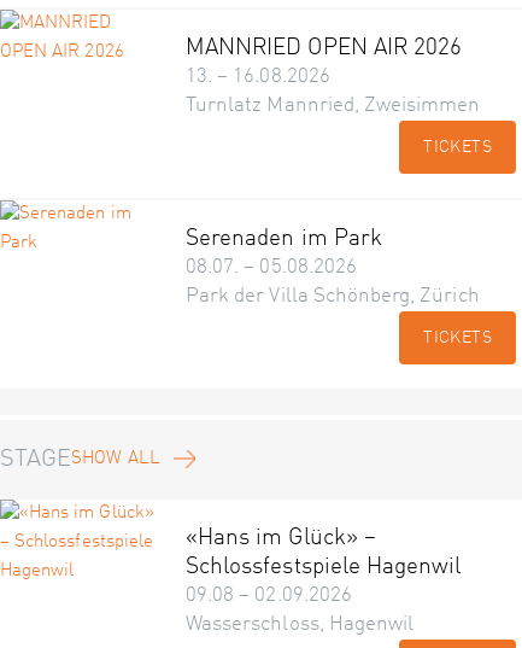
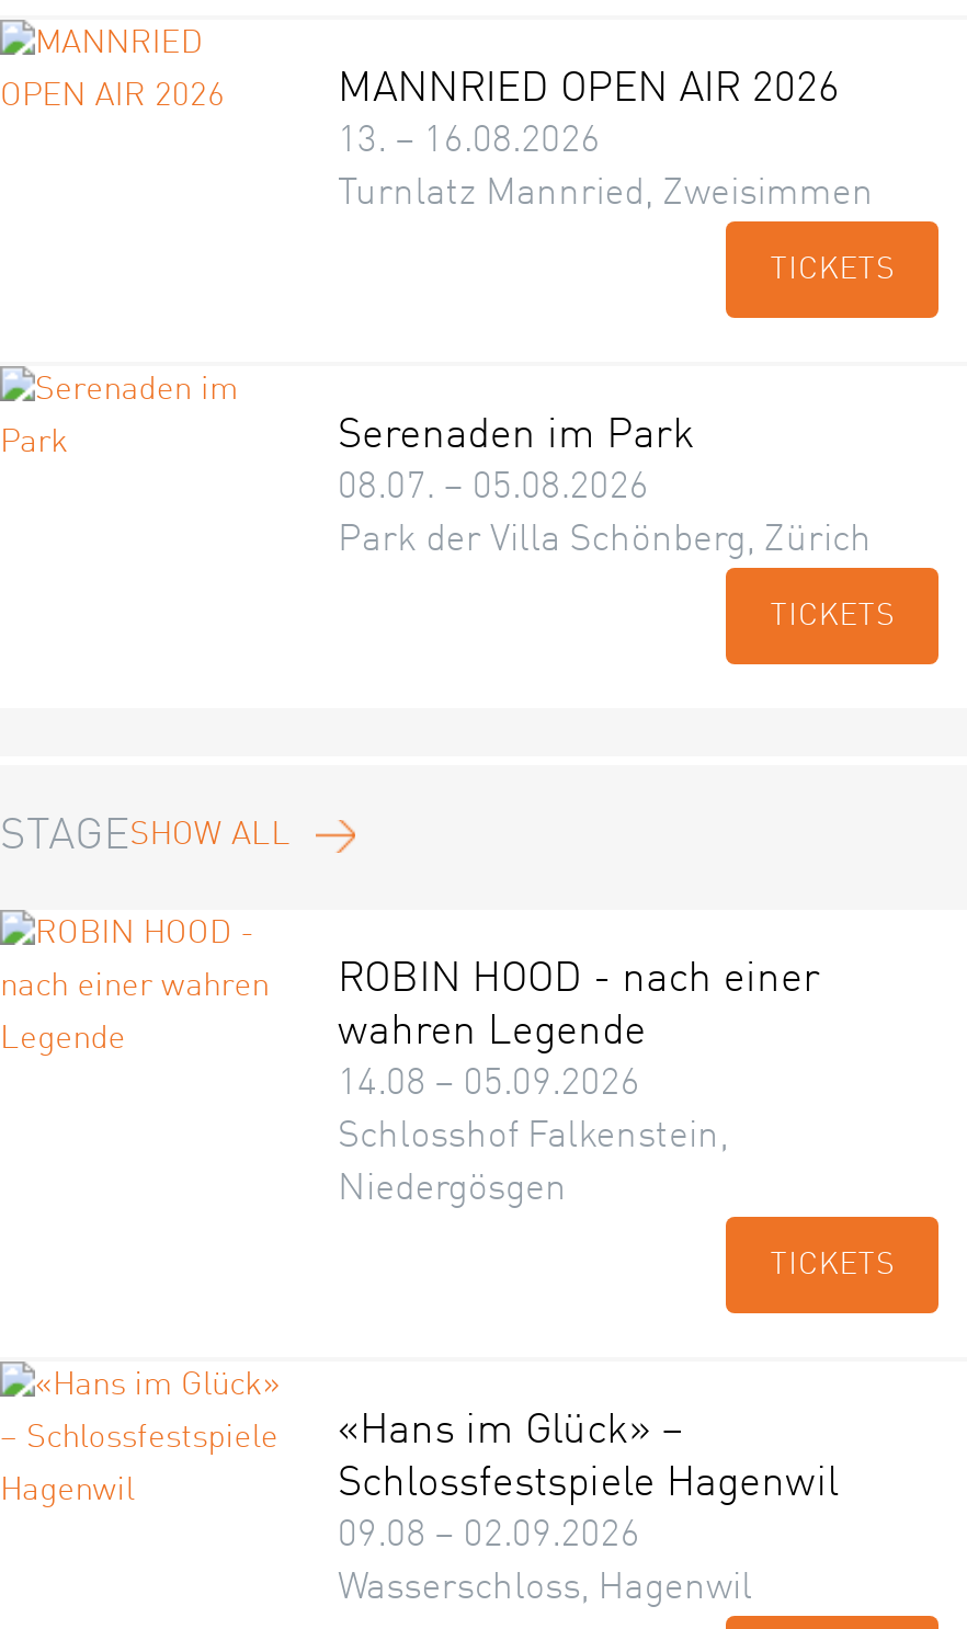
+ ROBIN HOOD - nach einer
+ wahren Legende
+ 14.08 – 05.09.2026
+ Schlosshof Falkenstein,
+ Niedergösgen
+ TICKETS
